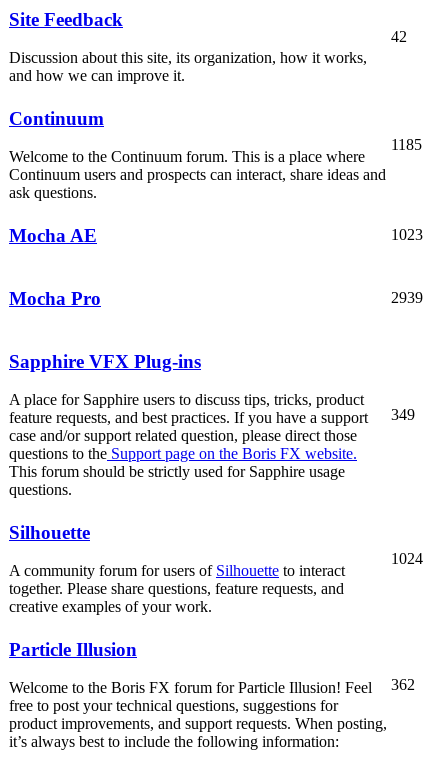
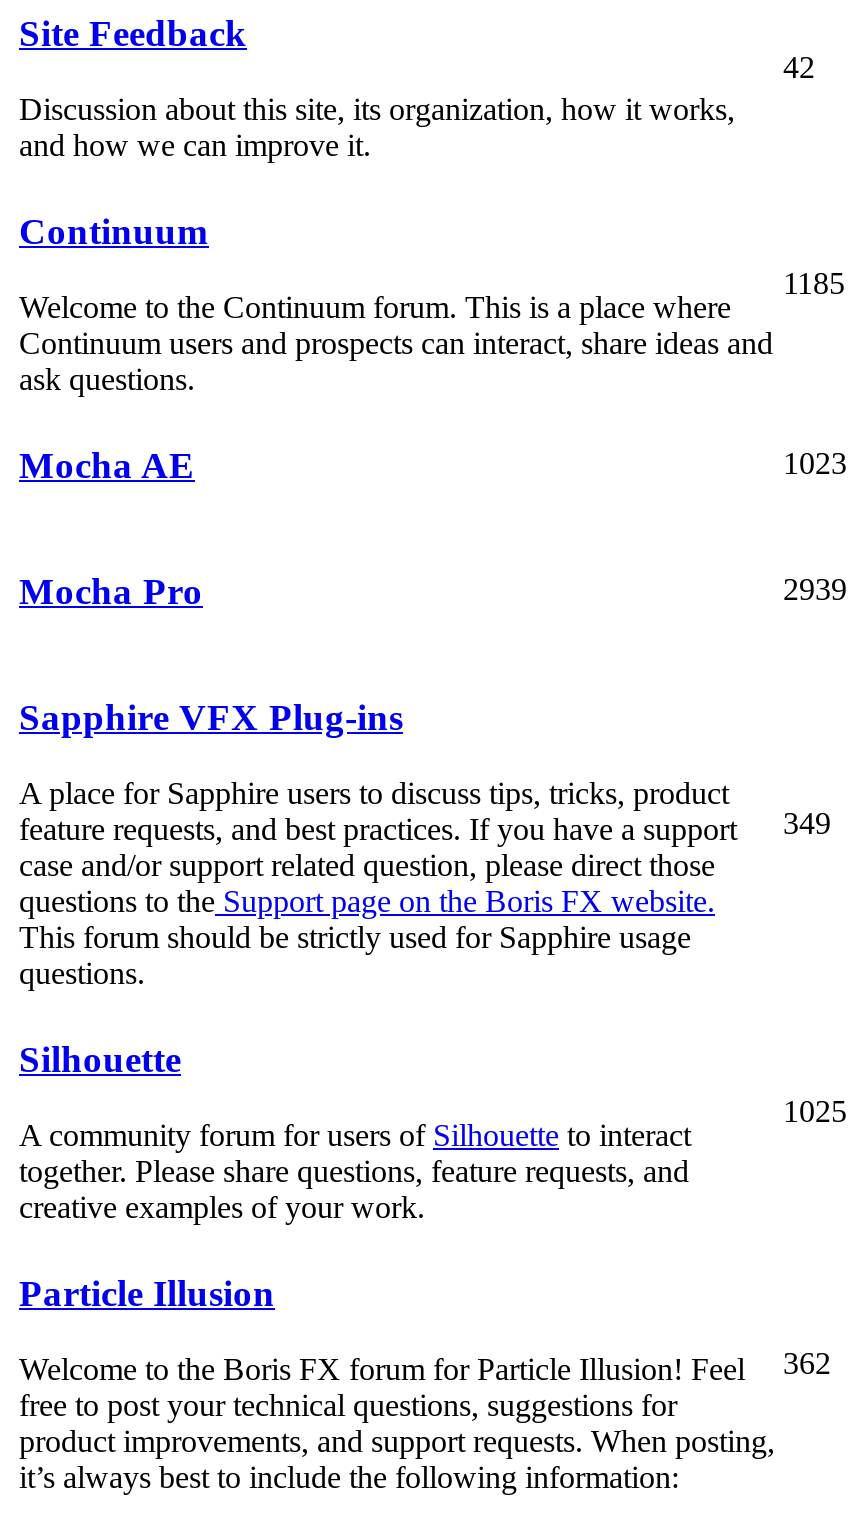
- 1024
+ 1025
